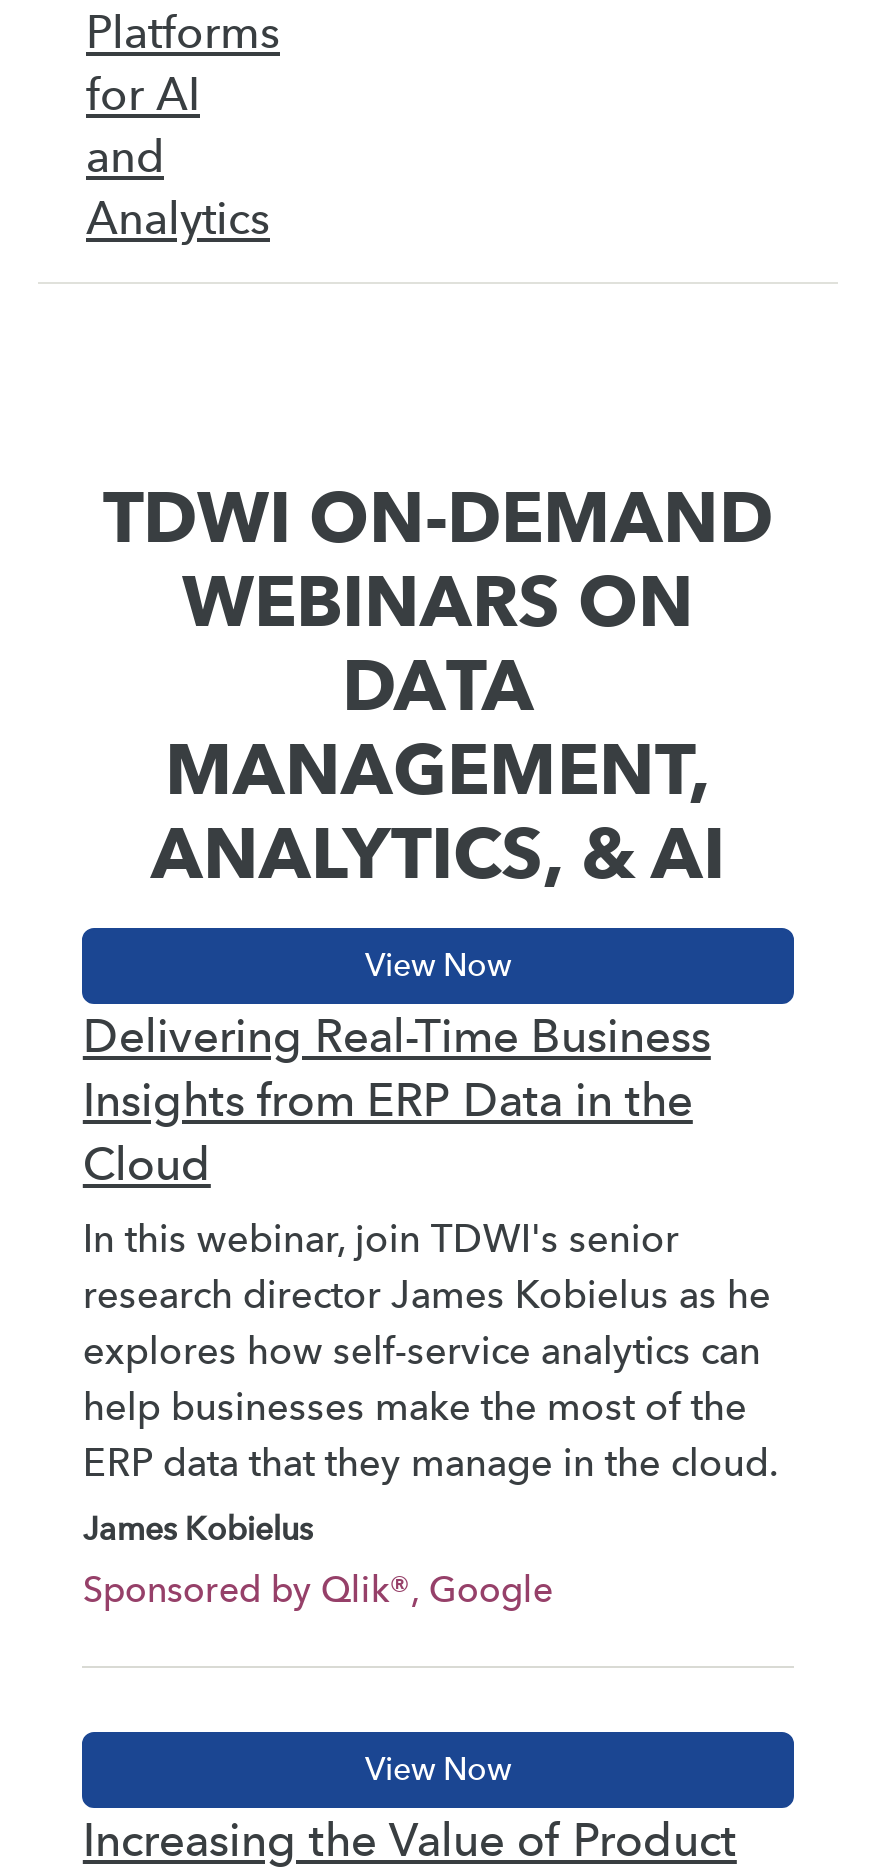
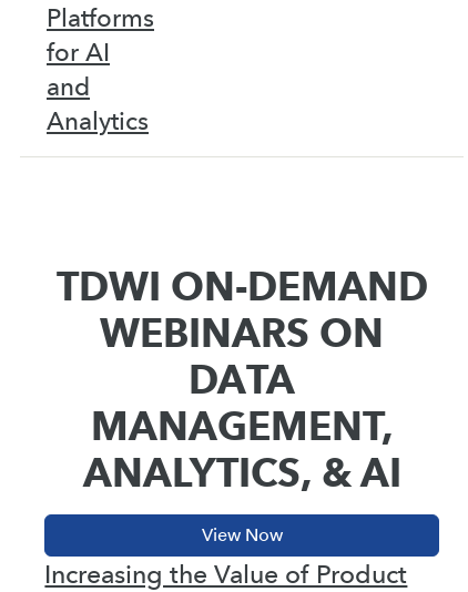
- Delivering Real-Time Business
- Insights from ERP Data in the
- Cloud
- In this webinar, join TDWI's senior
- research director James Kobielus as he
- explores how self-service analytics can
- help businesses make the most of the
- ERP data that they manage in the cloud.
- James Kobielus
- Sponsored by Qlik®, Google
